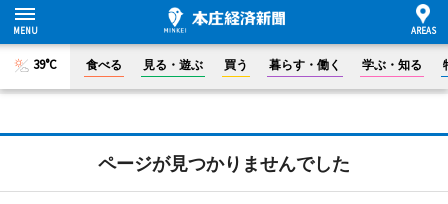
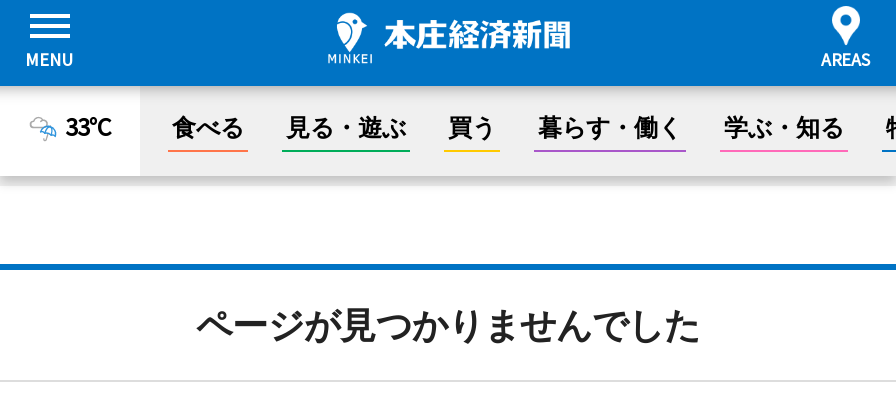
- 39°C
+ 33°C
